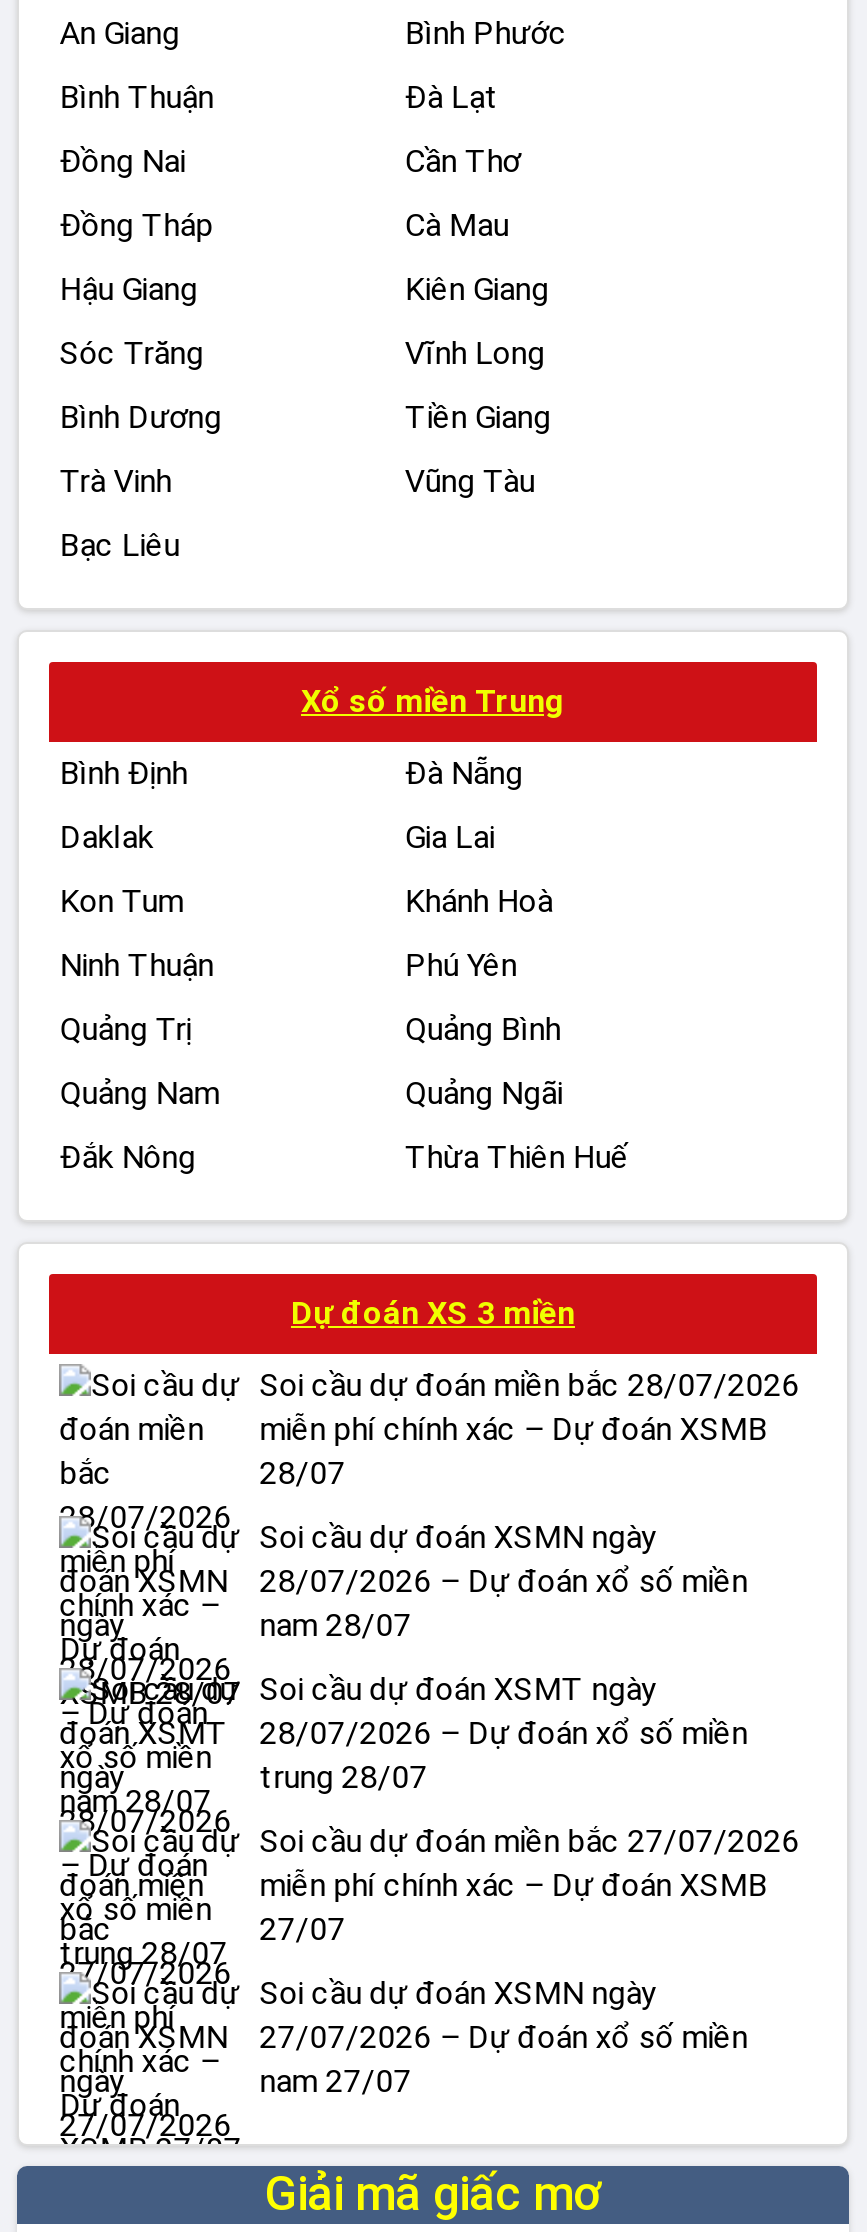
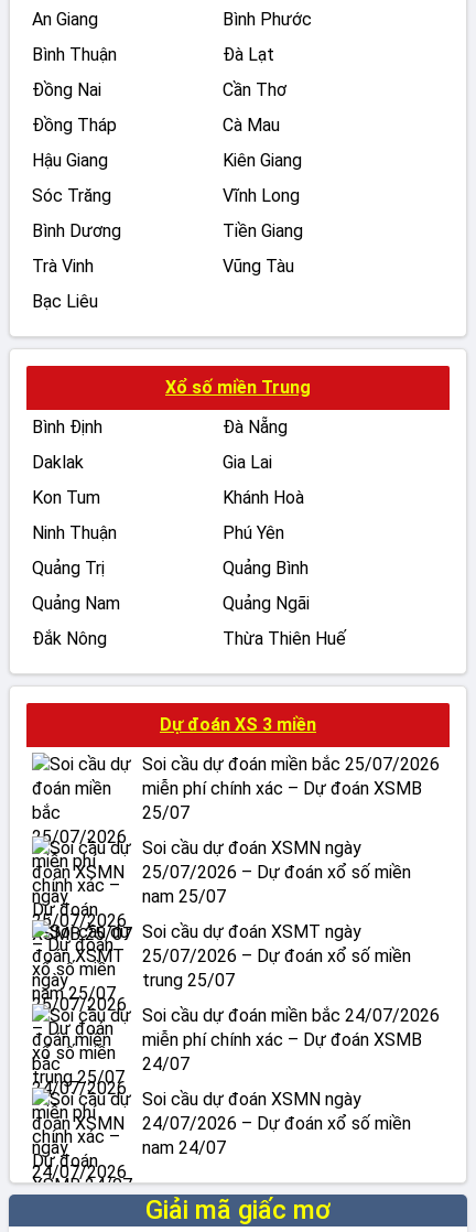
- Soi cầu dự đoán miền bắc 28/07/2026
+ Soi cầu dự đoán miền bắc 25/07/2026

- 28/07
+ 25/07

- 28/07/2026 – Dự đoán xổ số miền
+ 25/07/2026 – Dự đoán xổ số miền

- nam 28/07
+ nam 25/07

- 28/07/2026 – Dự đoán xổ số miền
+ 25/07/2026 – Dự đoán xổ số miền

- trung 28/07
+ trung 25/07

- Soi cầu dự đoán miền bắc 27/07/2026
+ Soi cầu dự đoán miền bắc 24/07/2026

- 27/07
+ 24/07

- 27/07/2026 – Dự đoán xổ số miền
+ 24/07/2026 – Dự đoán xổ số miền

- nam 27/07
+ nam 24/07
